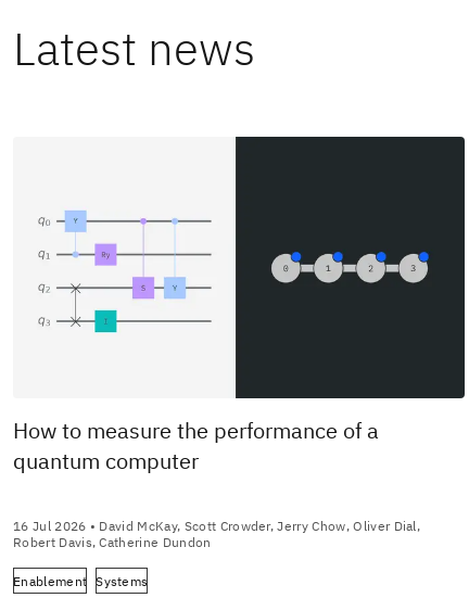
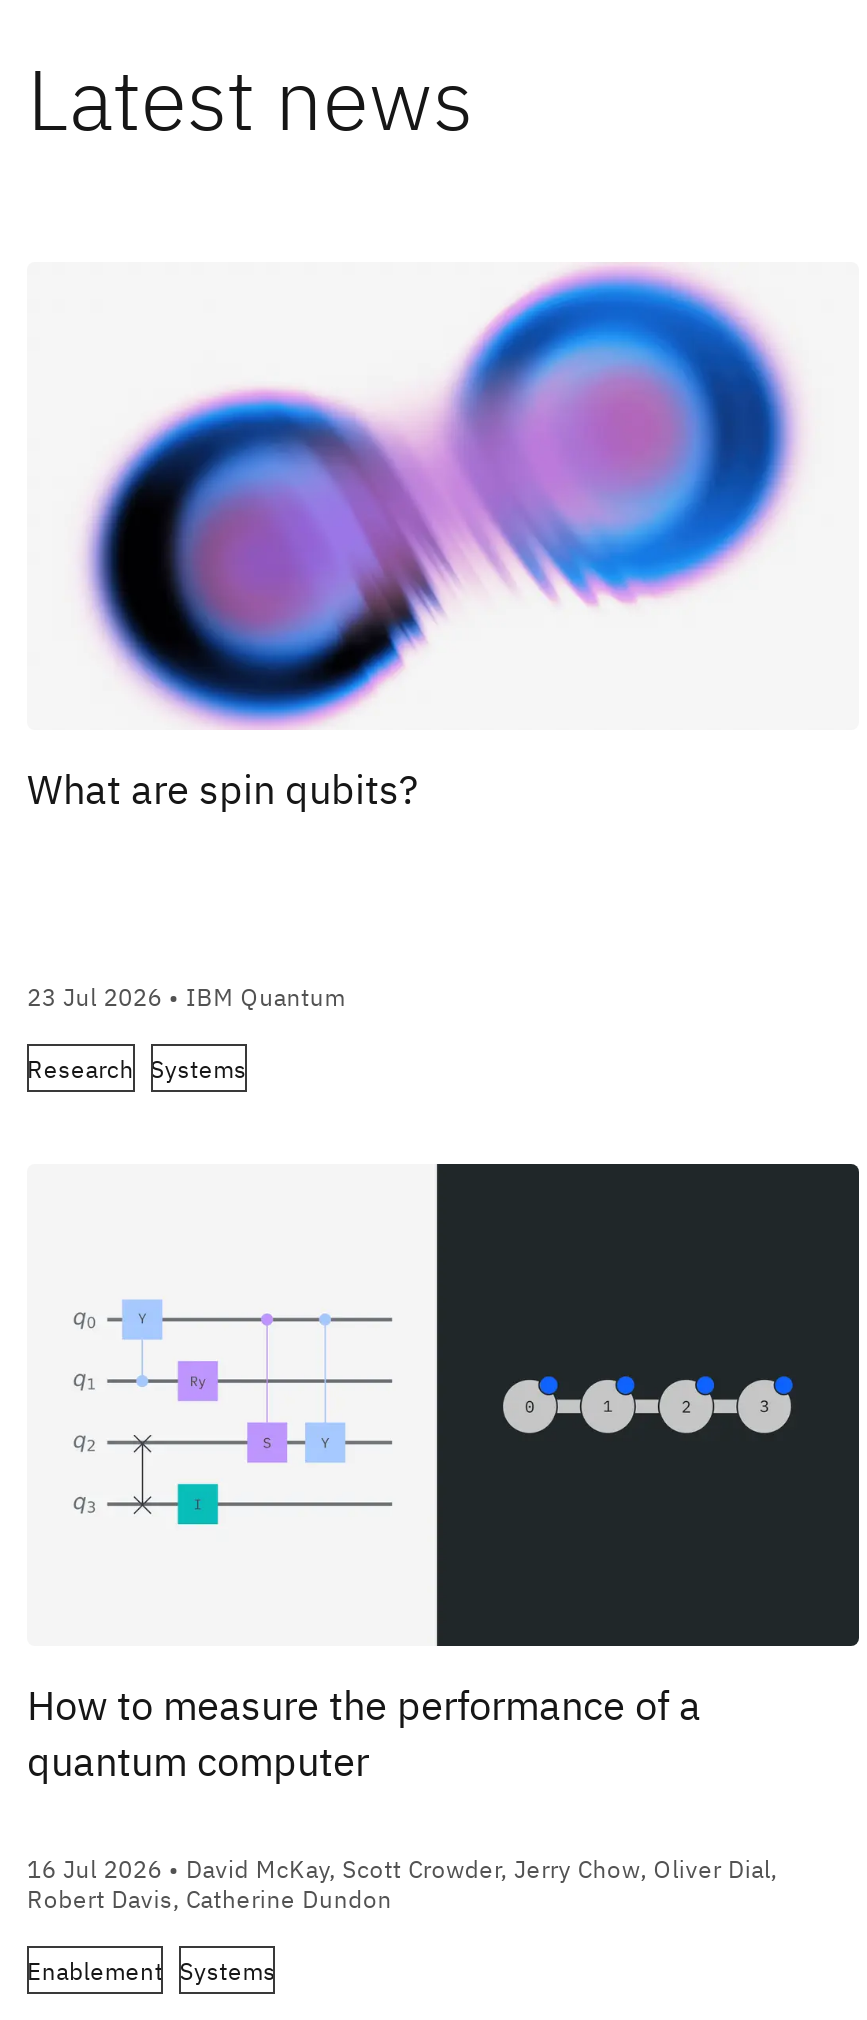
+ [image]
+ What are spin qubits?

+ 23 Jul 2026 • IBM Quantum
+ Research Systems
